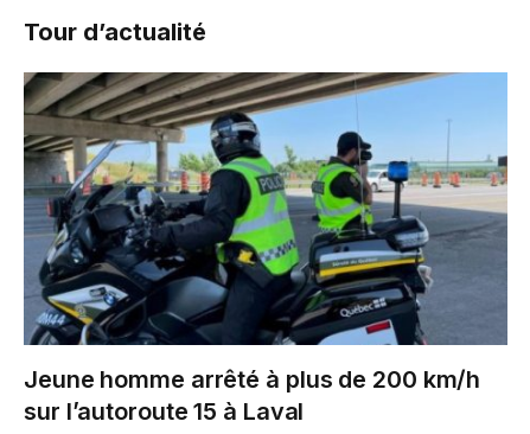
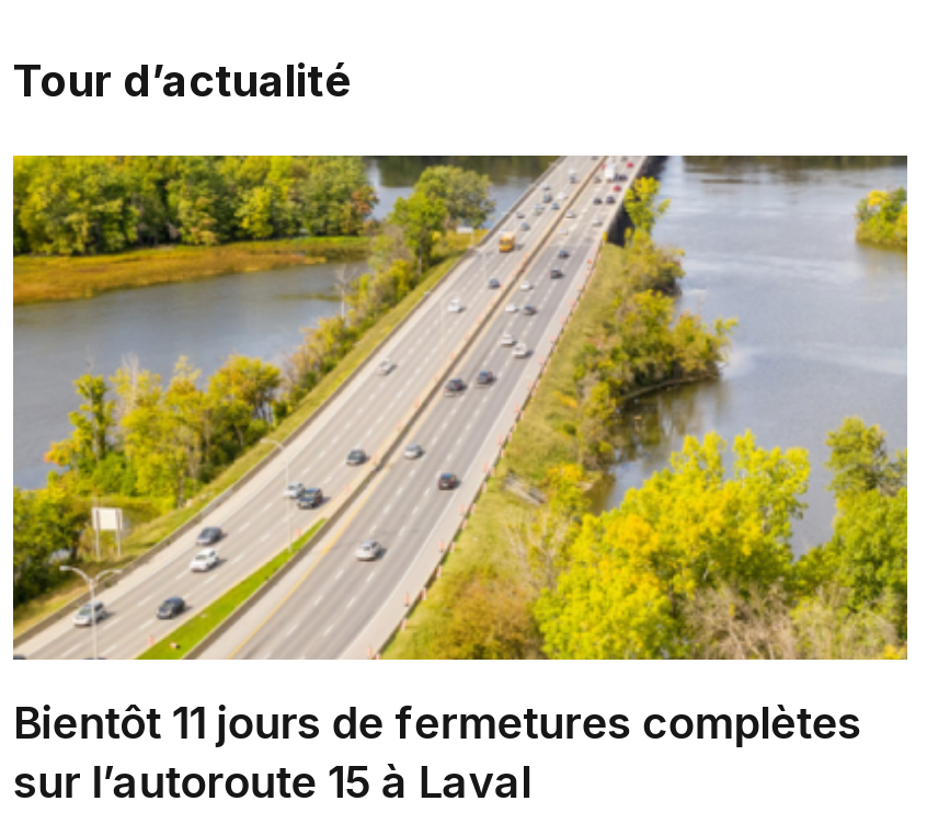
- [image]
- Jeune homme arrêté à plus de 200 km/h
+ [image]
+ Bientôt 11 jours de fermetures complètes
